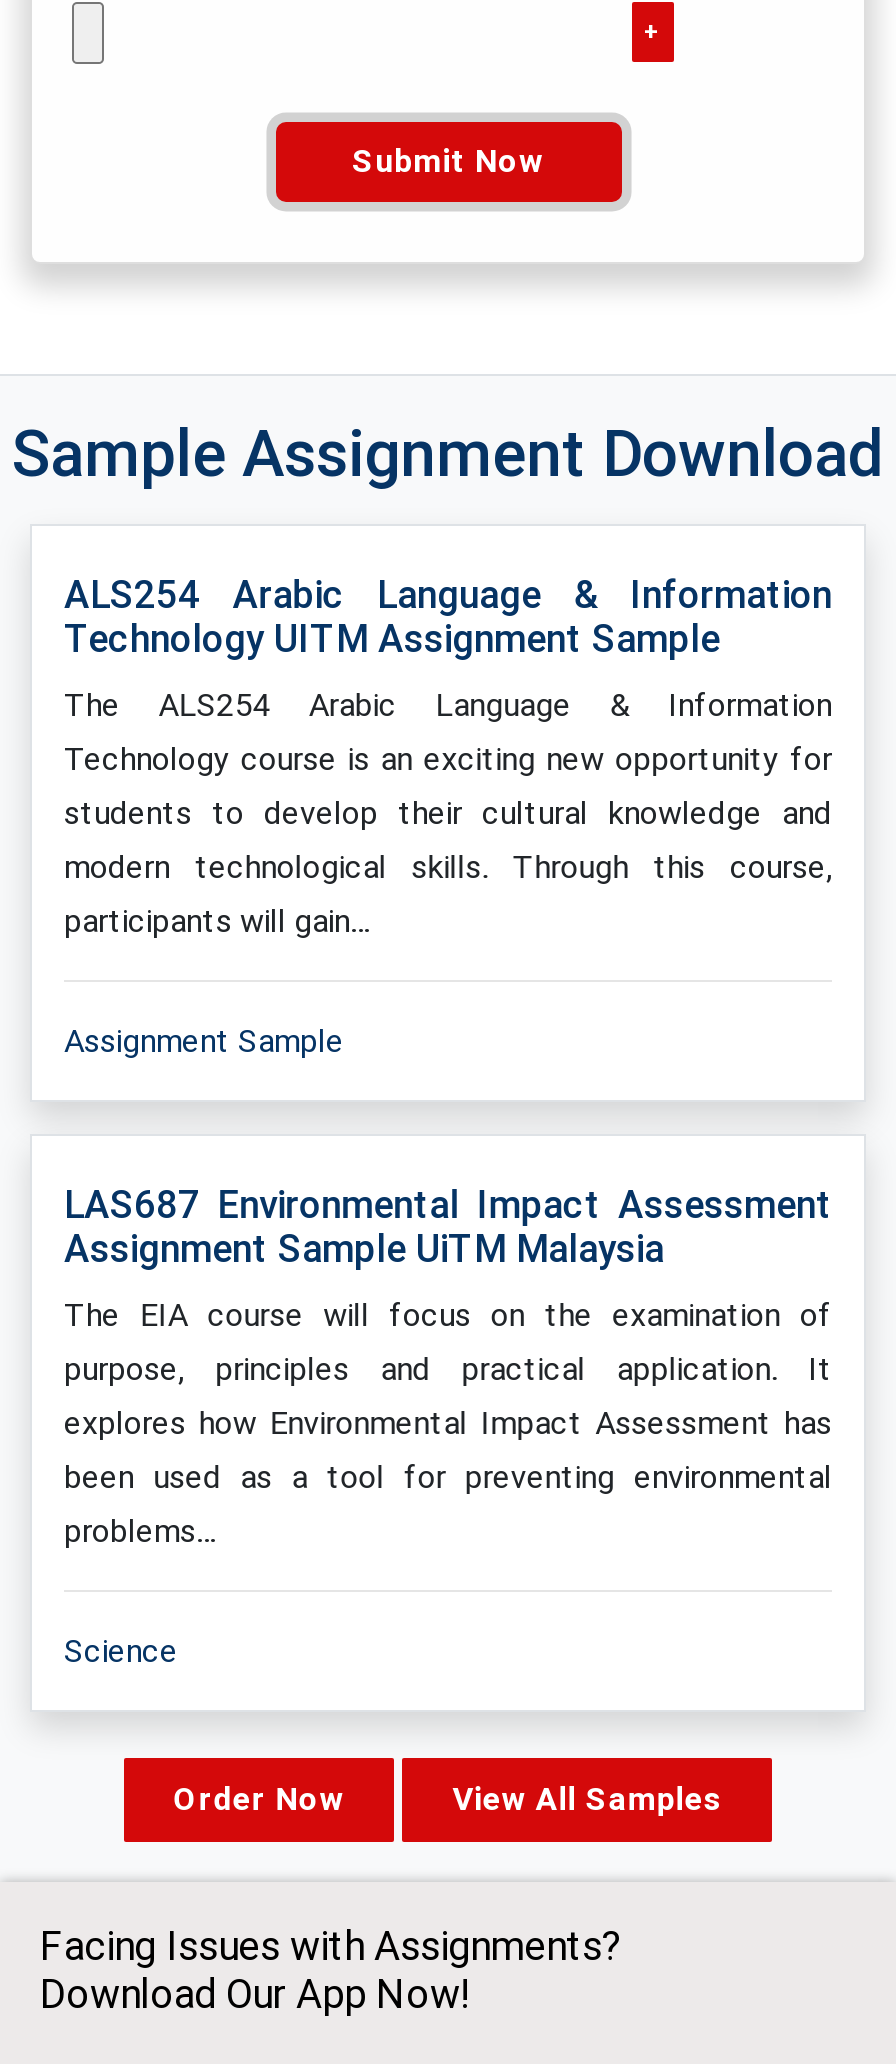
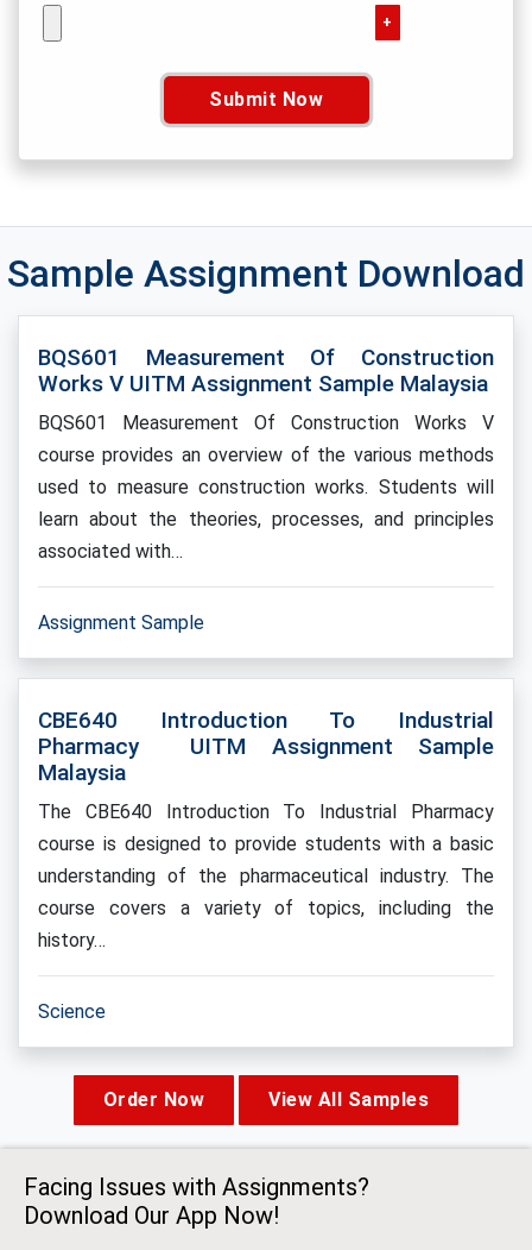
- ALS254 Arabic Language & Information
- Technology UITM Assignment Sample
+ BQS601 Measurement Of Construction
+ Works V UITM Assignment Sample Malaysia

- The ALS254 Arabic Language & Information
- Technology course is an exciting new opportunity for
- students to develop their cultural knowledge and
- modern technological skills. Through this course,
- participants will gain…
+ BQS601 Measurement Of Construction Works V
+ course provides an overview of the various methods
+ used to measure construction works. Students will
+ learn about the theories, processes, and principles
+ associated with…

- LAS687 Environmental Impact Assessment
- Assignment Sample UiTM Malaysia
+ CBE640 Introduction To Industrial
+ Pharmacy UITM Assignment Sample
+ Malaysia

- The EIA course will focus on the examination of
- purpose, principles and practical application. It
- explores how Environmental Impact Assessment has
- been used as a tool for preventing environmental
- problems…
+ The CBE640 Introduction To Industrial Pharmacy
+ course is designed to provide students with a basic
+ understanding of the pharmaceutical industry. The
+ course covers a variety of topics, including the
+ history…
